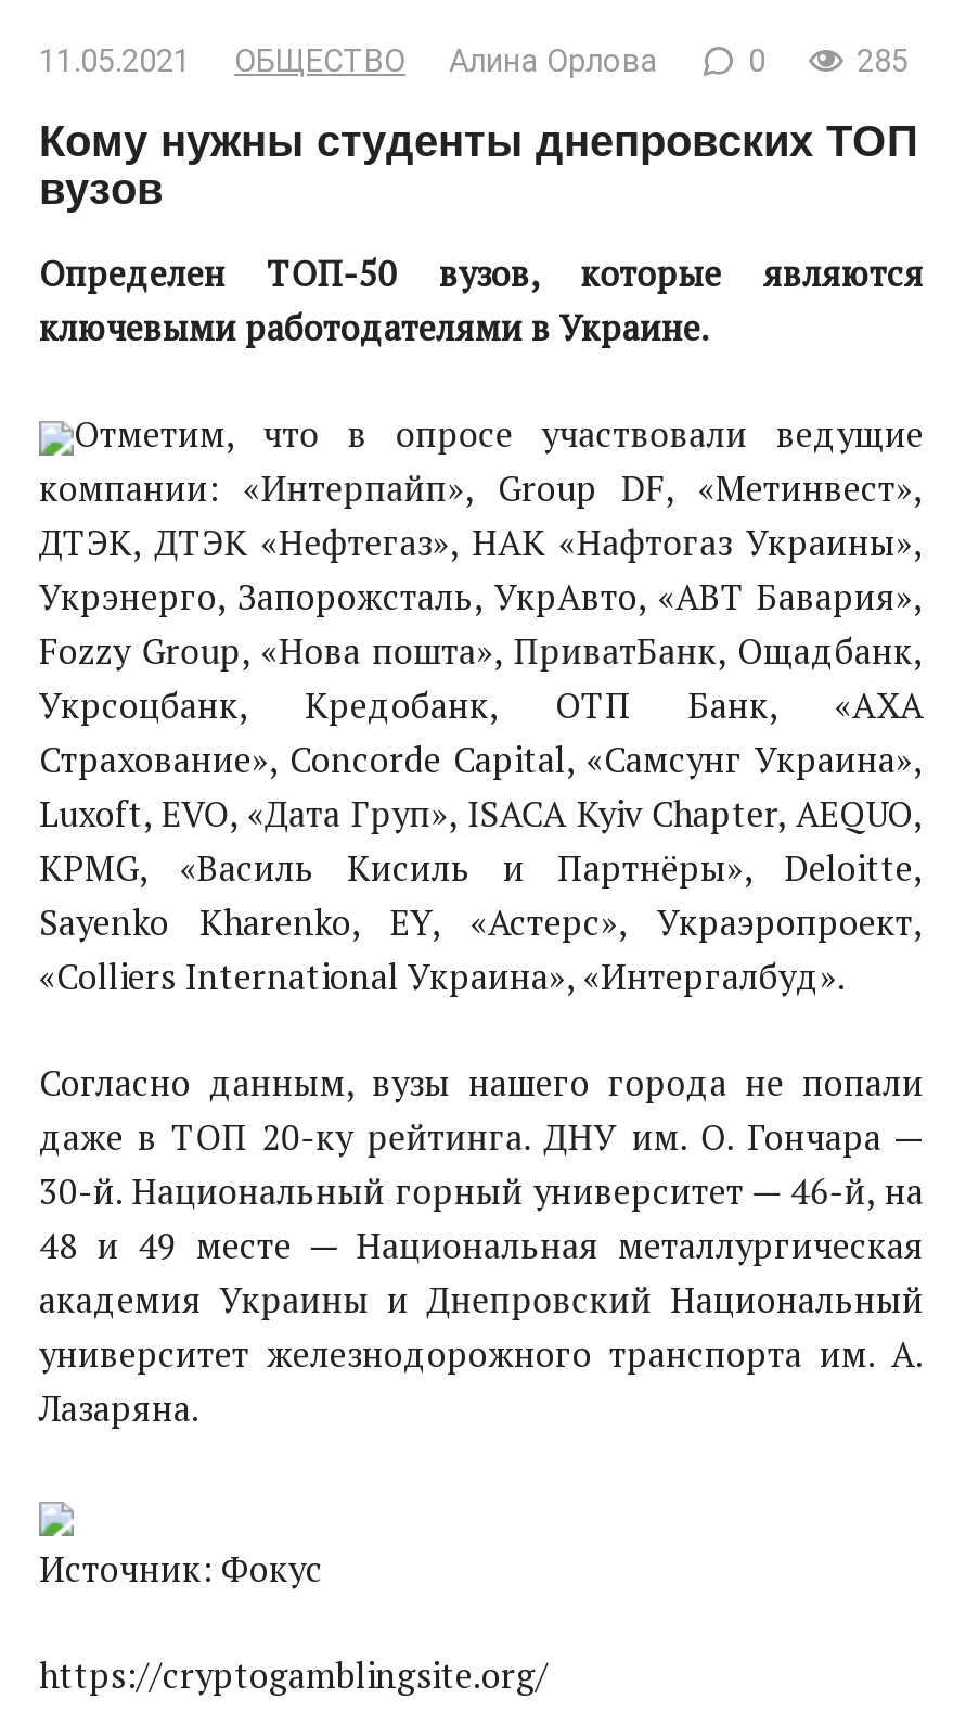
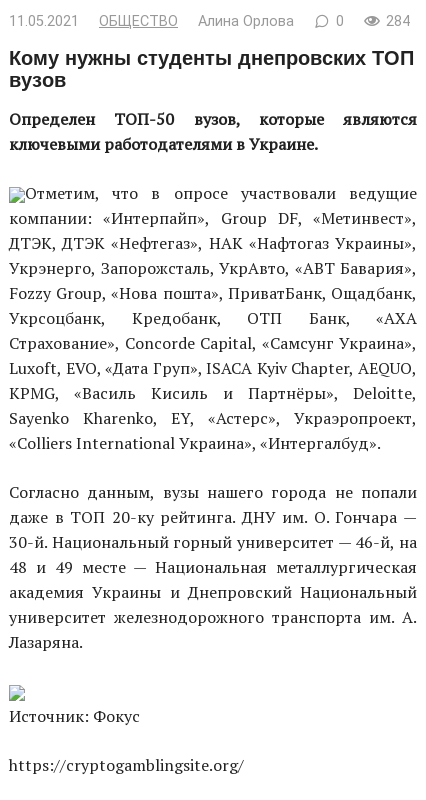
- 285
+ 284
